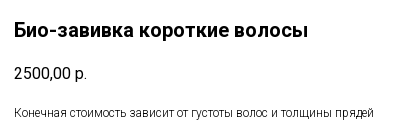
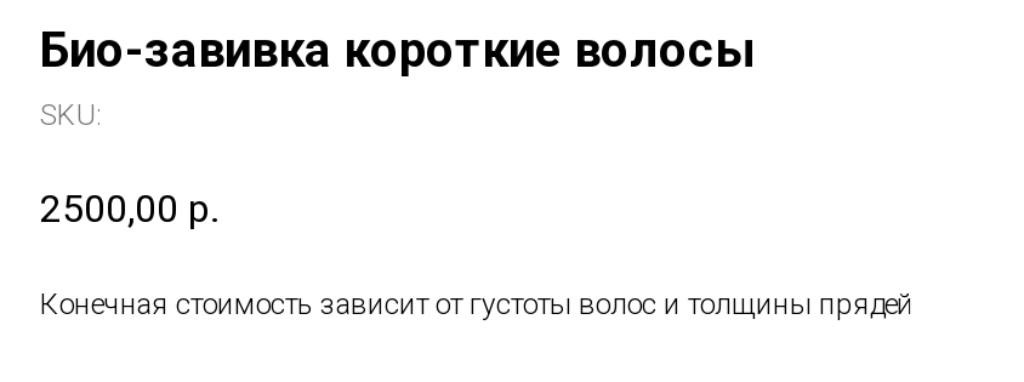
+ SKU:
